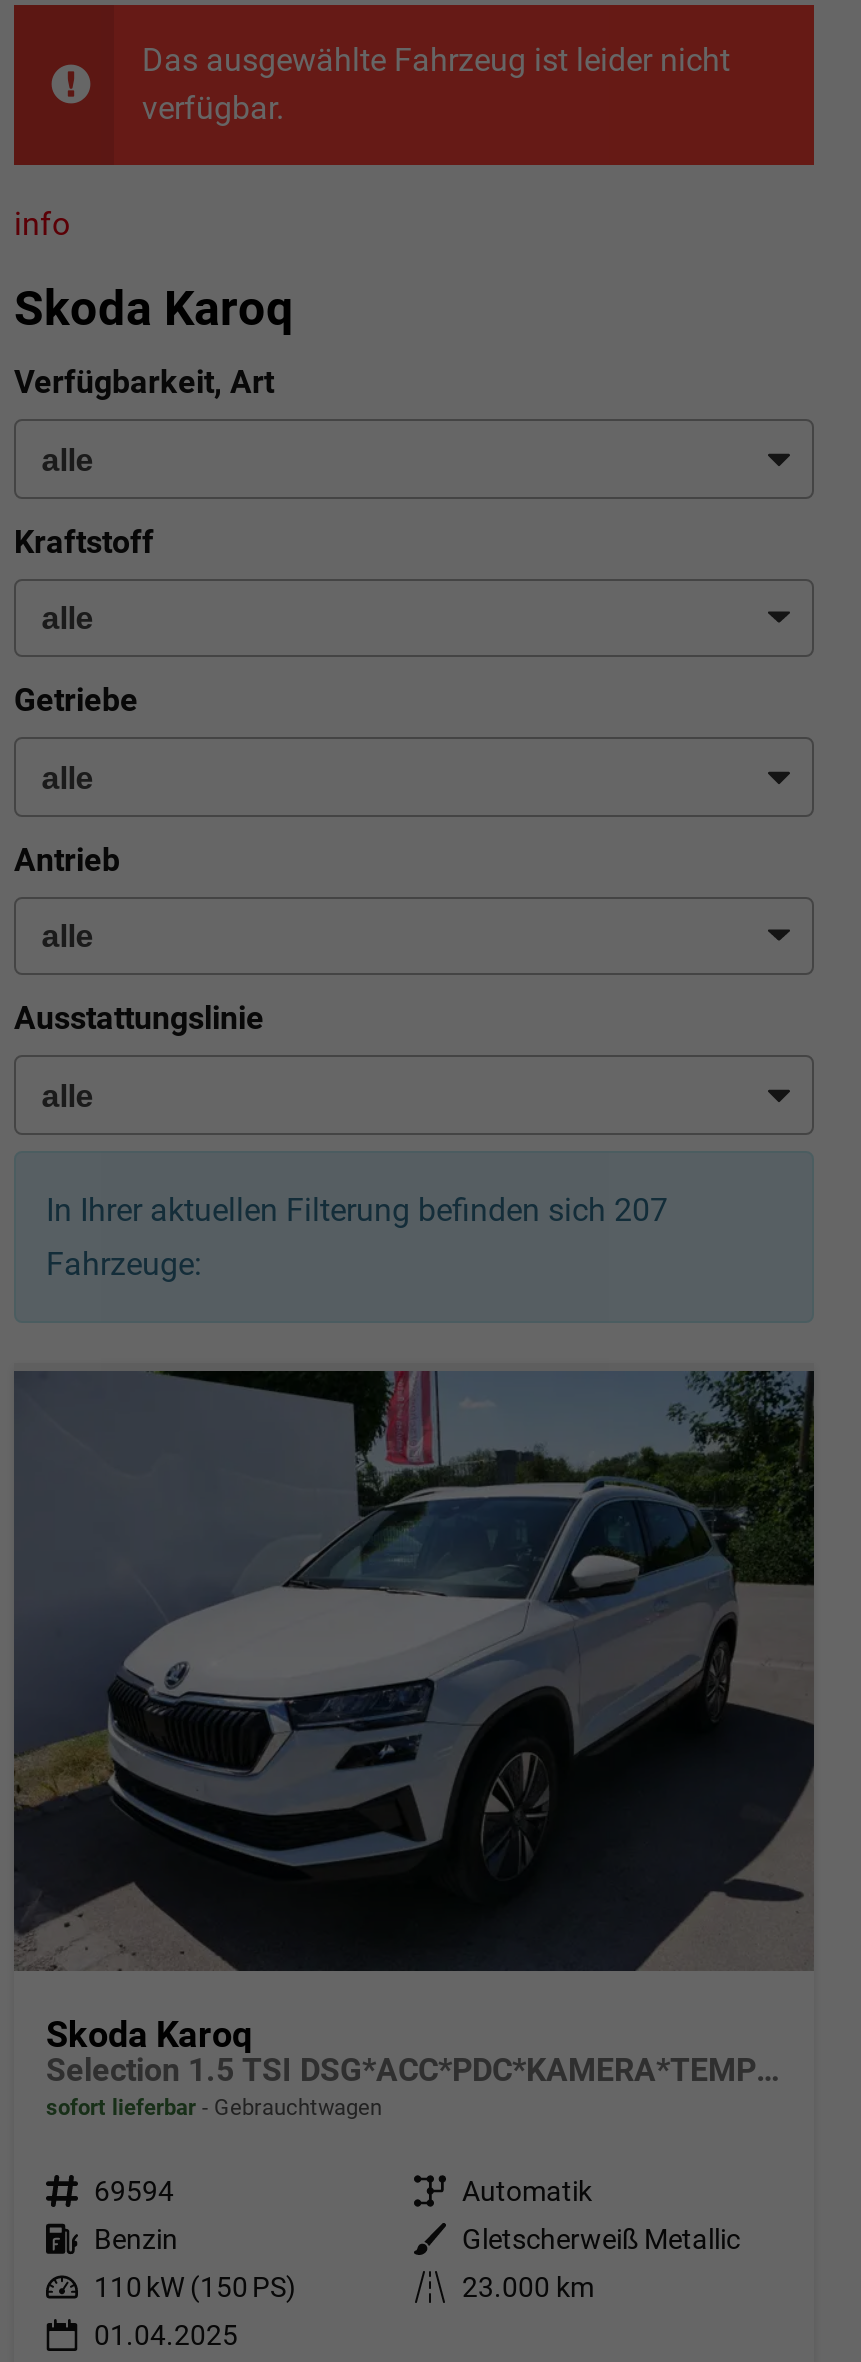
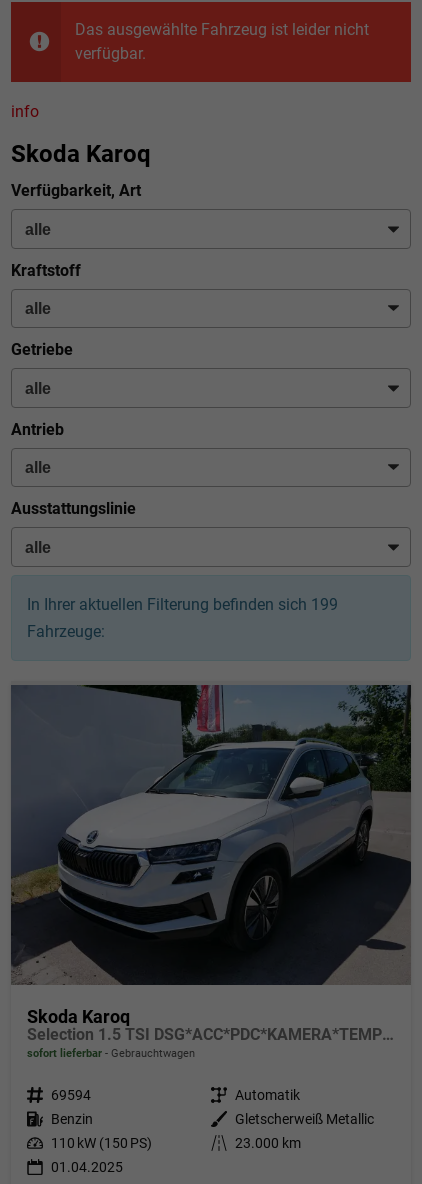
- In Ihrer aktuellen Filterung befinden sich 207
+ In Ihrer aktuellen Filterung befinden sich 199
